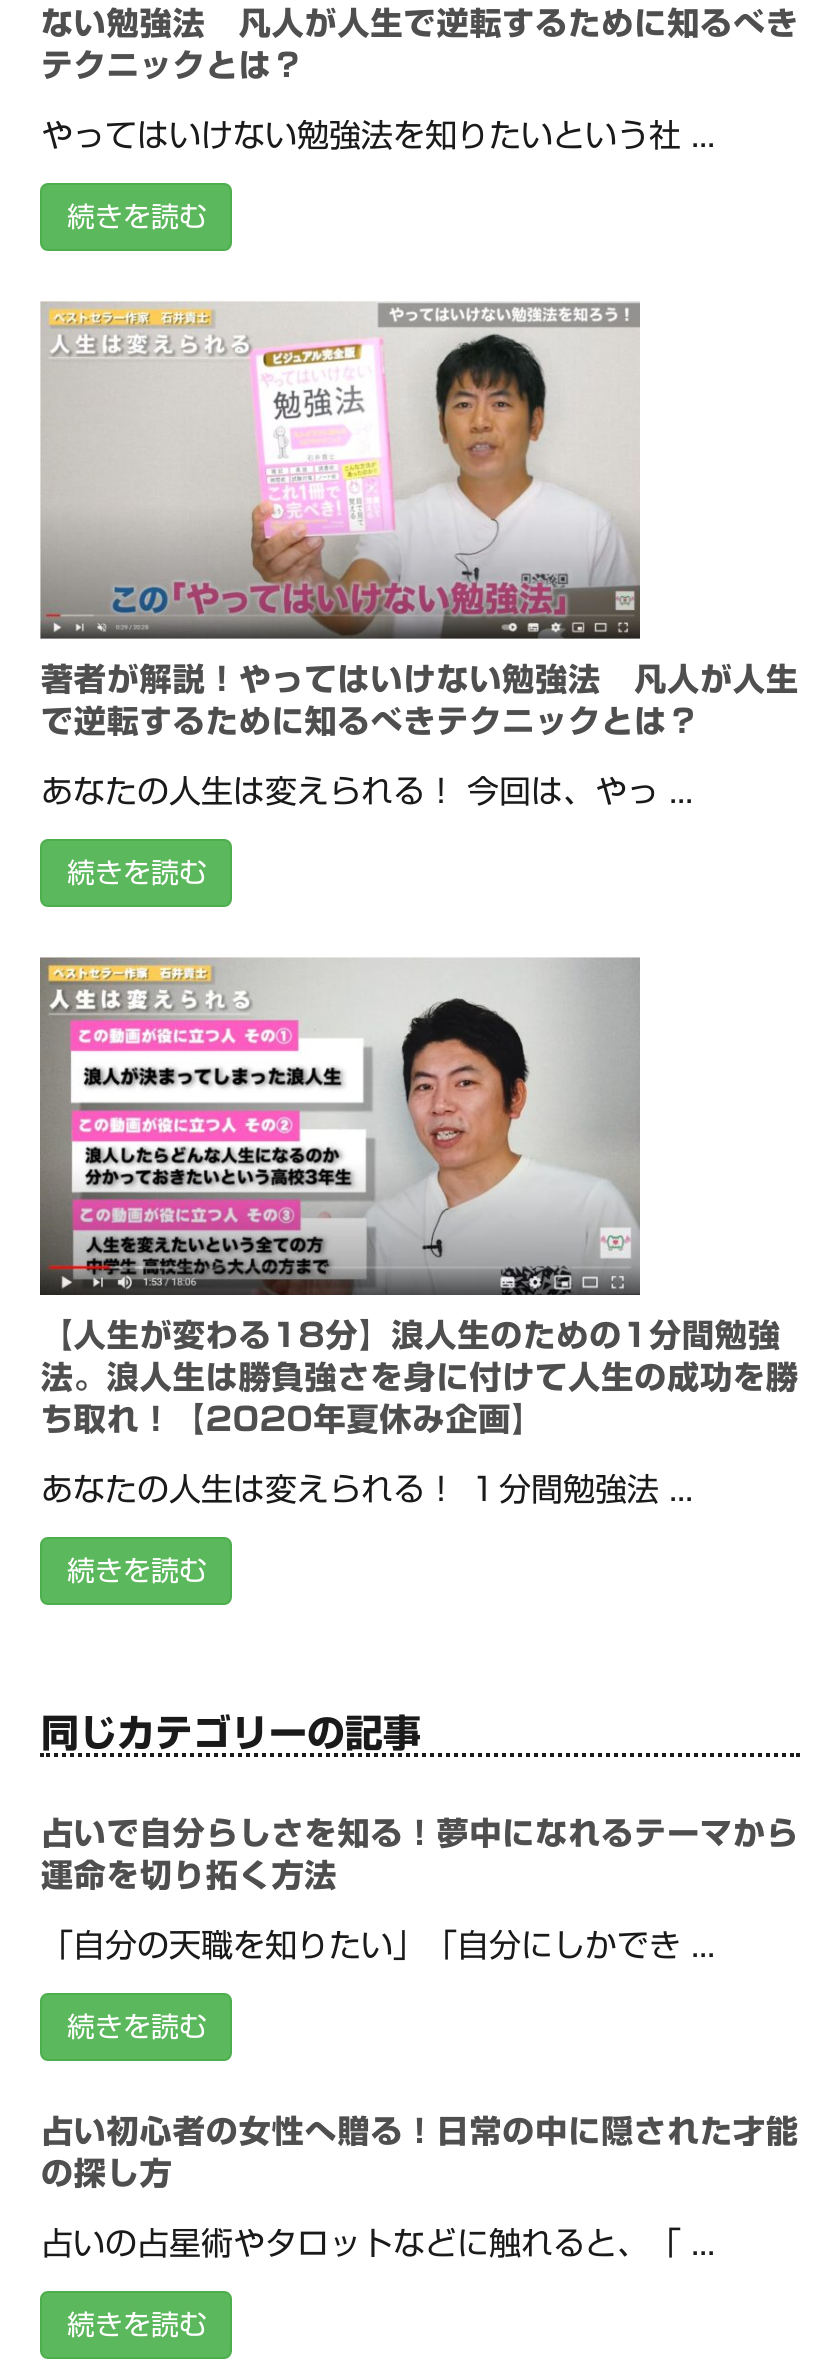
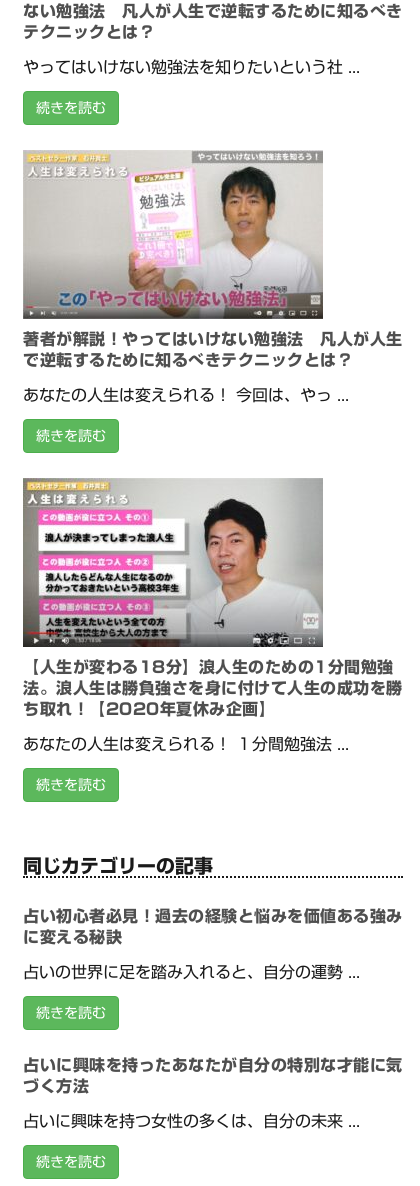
- 占いで自分らしさを知る！夢中になれるテーマから
- 運命を切り拓く方法
+ 占い初心者必見！過去の経験と悩みを価値ある強み
+ に変える秘訣

- 「自分の天職を知りたい」「自分にしかでき ...
+ 占いの世界に足を踏み入れると、自分の運勢 ...

- 占い初心者の女性へ贈る！日常の中に隠された才能
- の探し方
+ 占いに興味を持ったあなたが自分の特別な才能に気
+ づく方法

- 占いの占星術やタロットなどに触れると、「 ...
+ 占いに興味を持つ女性の多くは、自分の未来 ...
